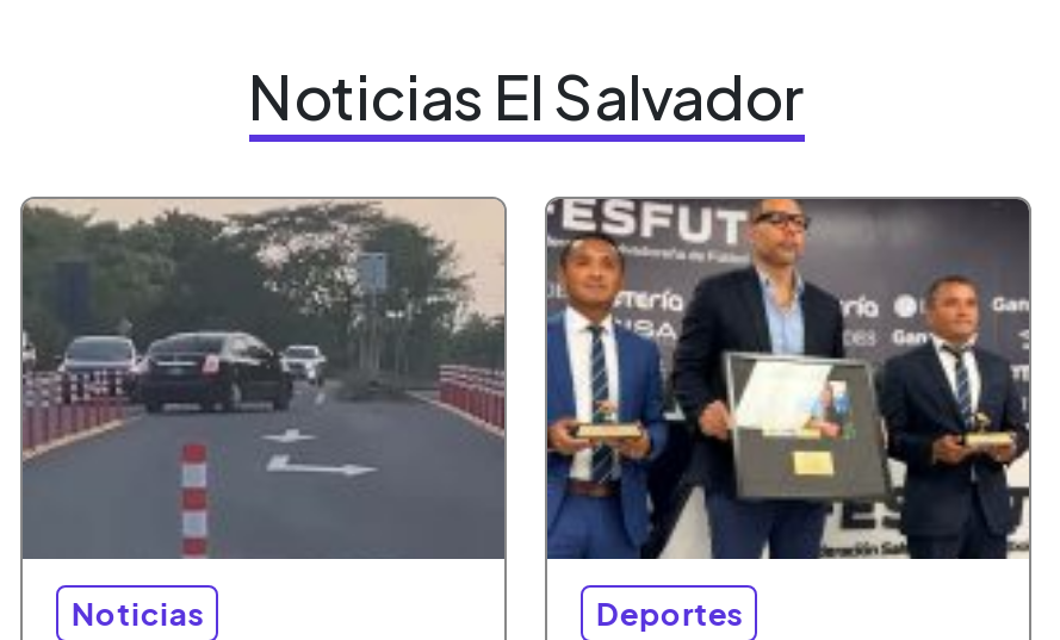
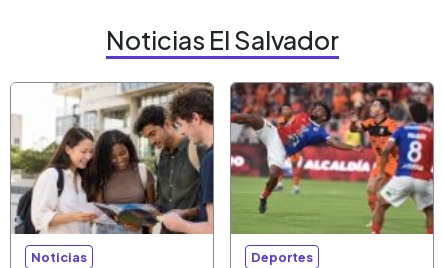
- [image]
+ [image]

- [image]
+ [image]
